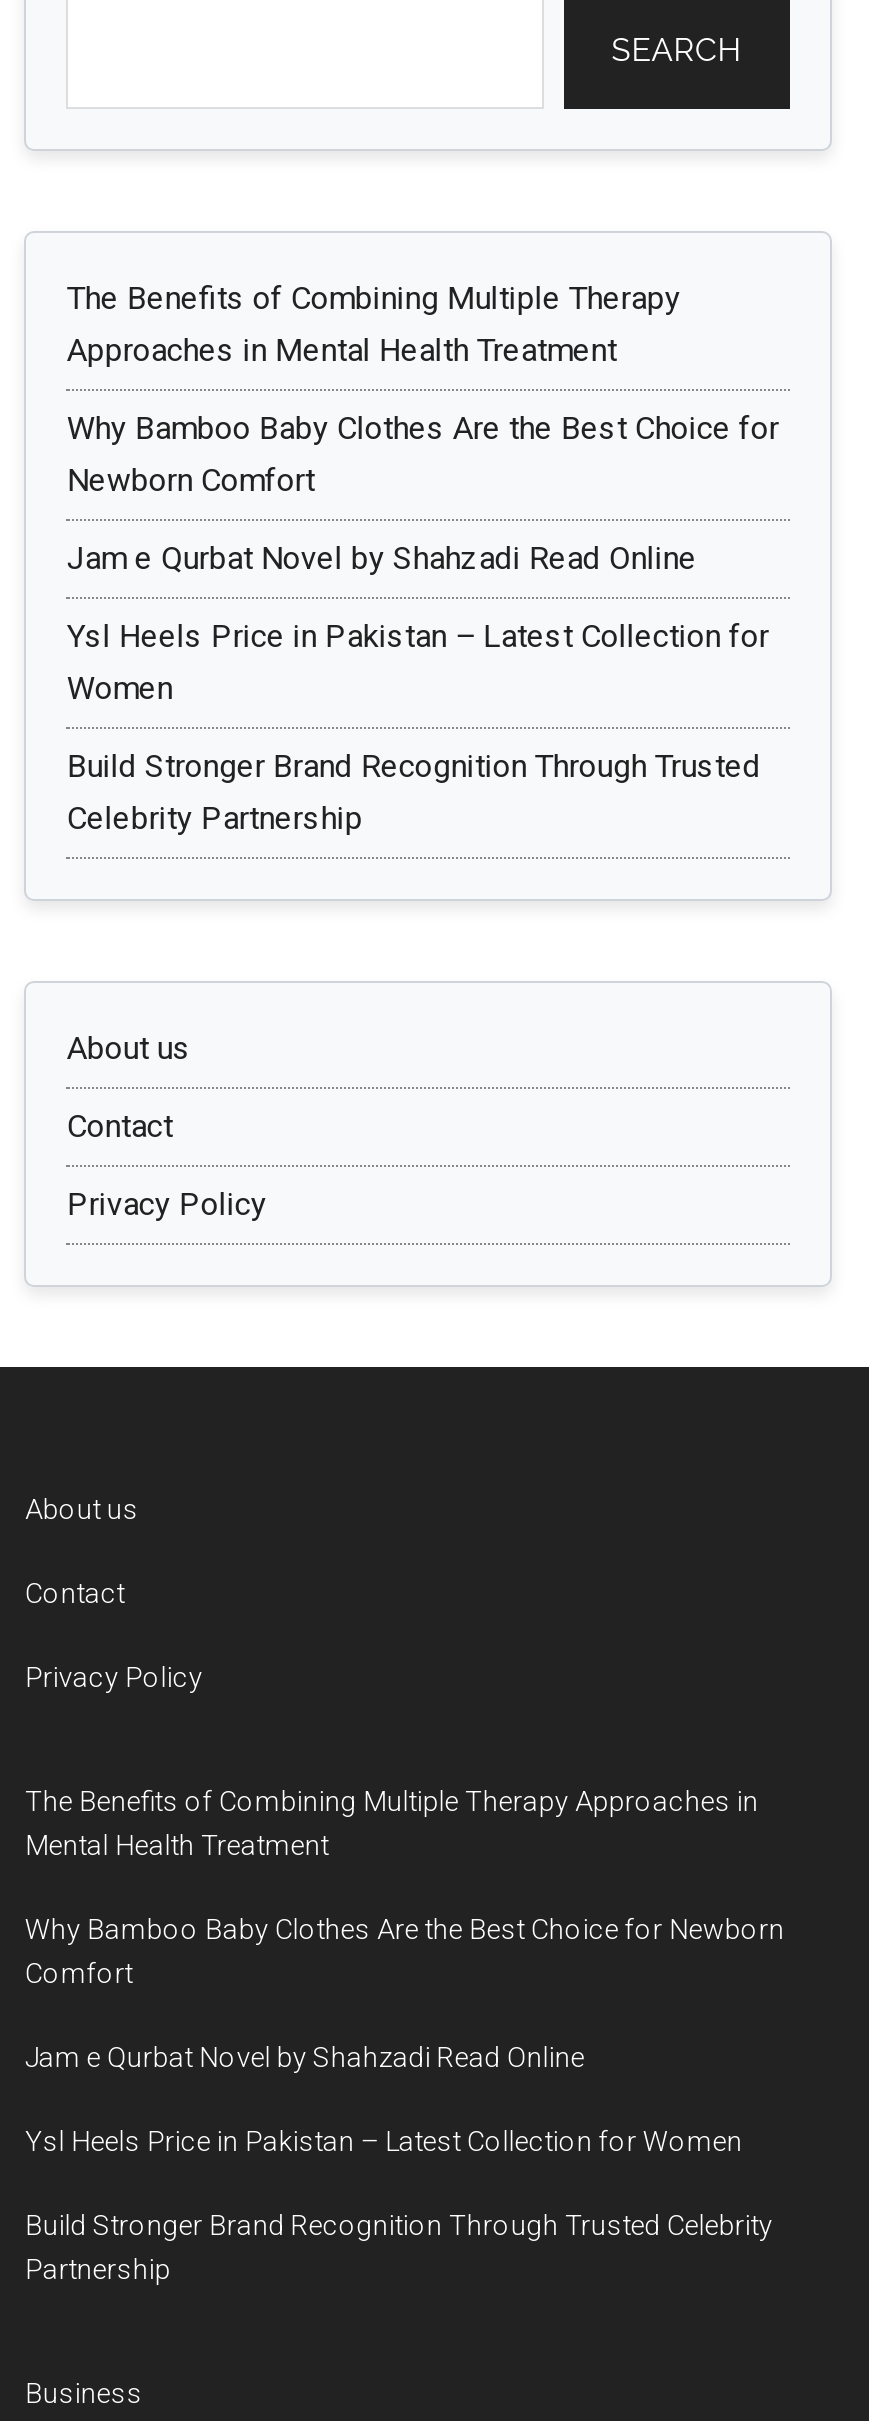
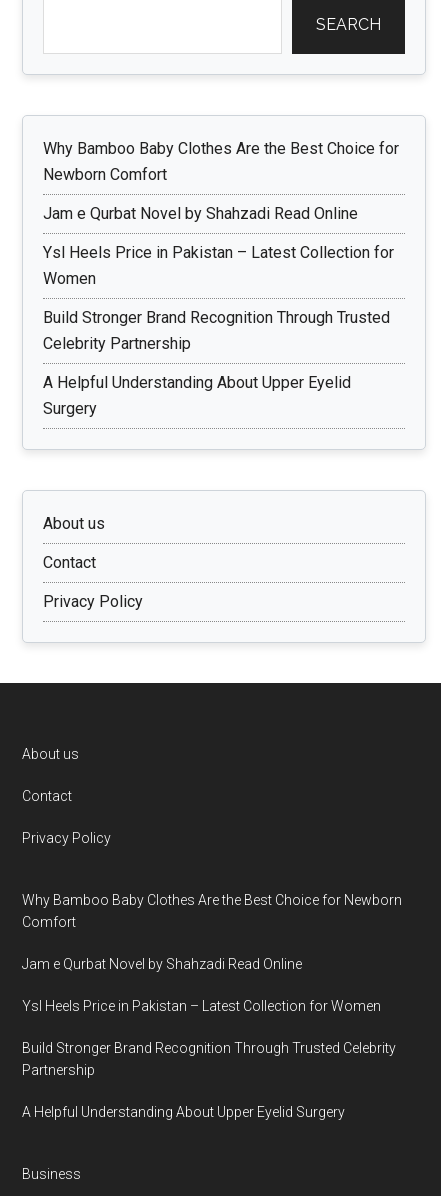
- The Benefits of Combining Multiple Therapy
- Approaches in Mental Health Treatment

moved up: Why Bamboo Baby Clothes Are the Best Choice for | Newborn Comfort | Jam e Qurbat Novel by Shahzadi Read Online | Ysl Heels Price in Pakistan – Latest Collection for | Women | Build Stronger Brand Recognition Through Trusted | Celebrity Partnership

+ A Helpful Understanding About Upper Eyelid
+ Surgery

- The Benefits of Combining Multiple Therapy Approaches in
- Mental Health Treatment

moved up: Why Bamboo Baby Clothes Are the Best Choice for Newborn | Comfort | Jam e Qurbat Novel by Shahzadi Read Online | Ysl Heels Price in Pakistan – Latest Collection for Women | Build Stronger Brand Recognition Through Trusted Celebrity | Partnership

+ A Helpful Understanding About Upper Eyelid Surgery
